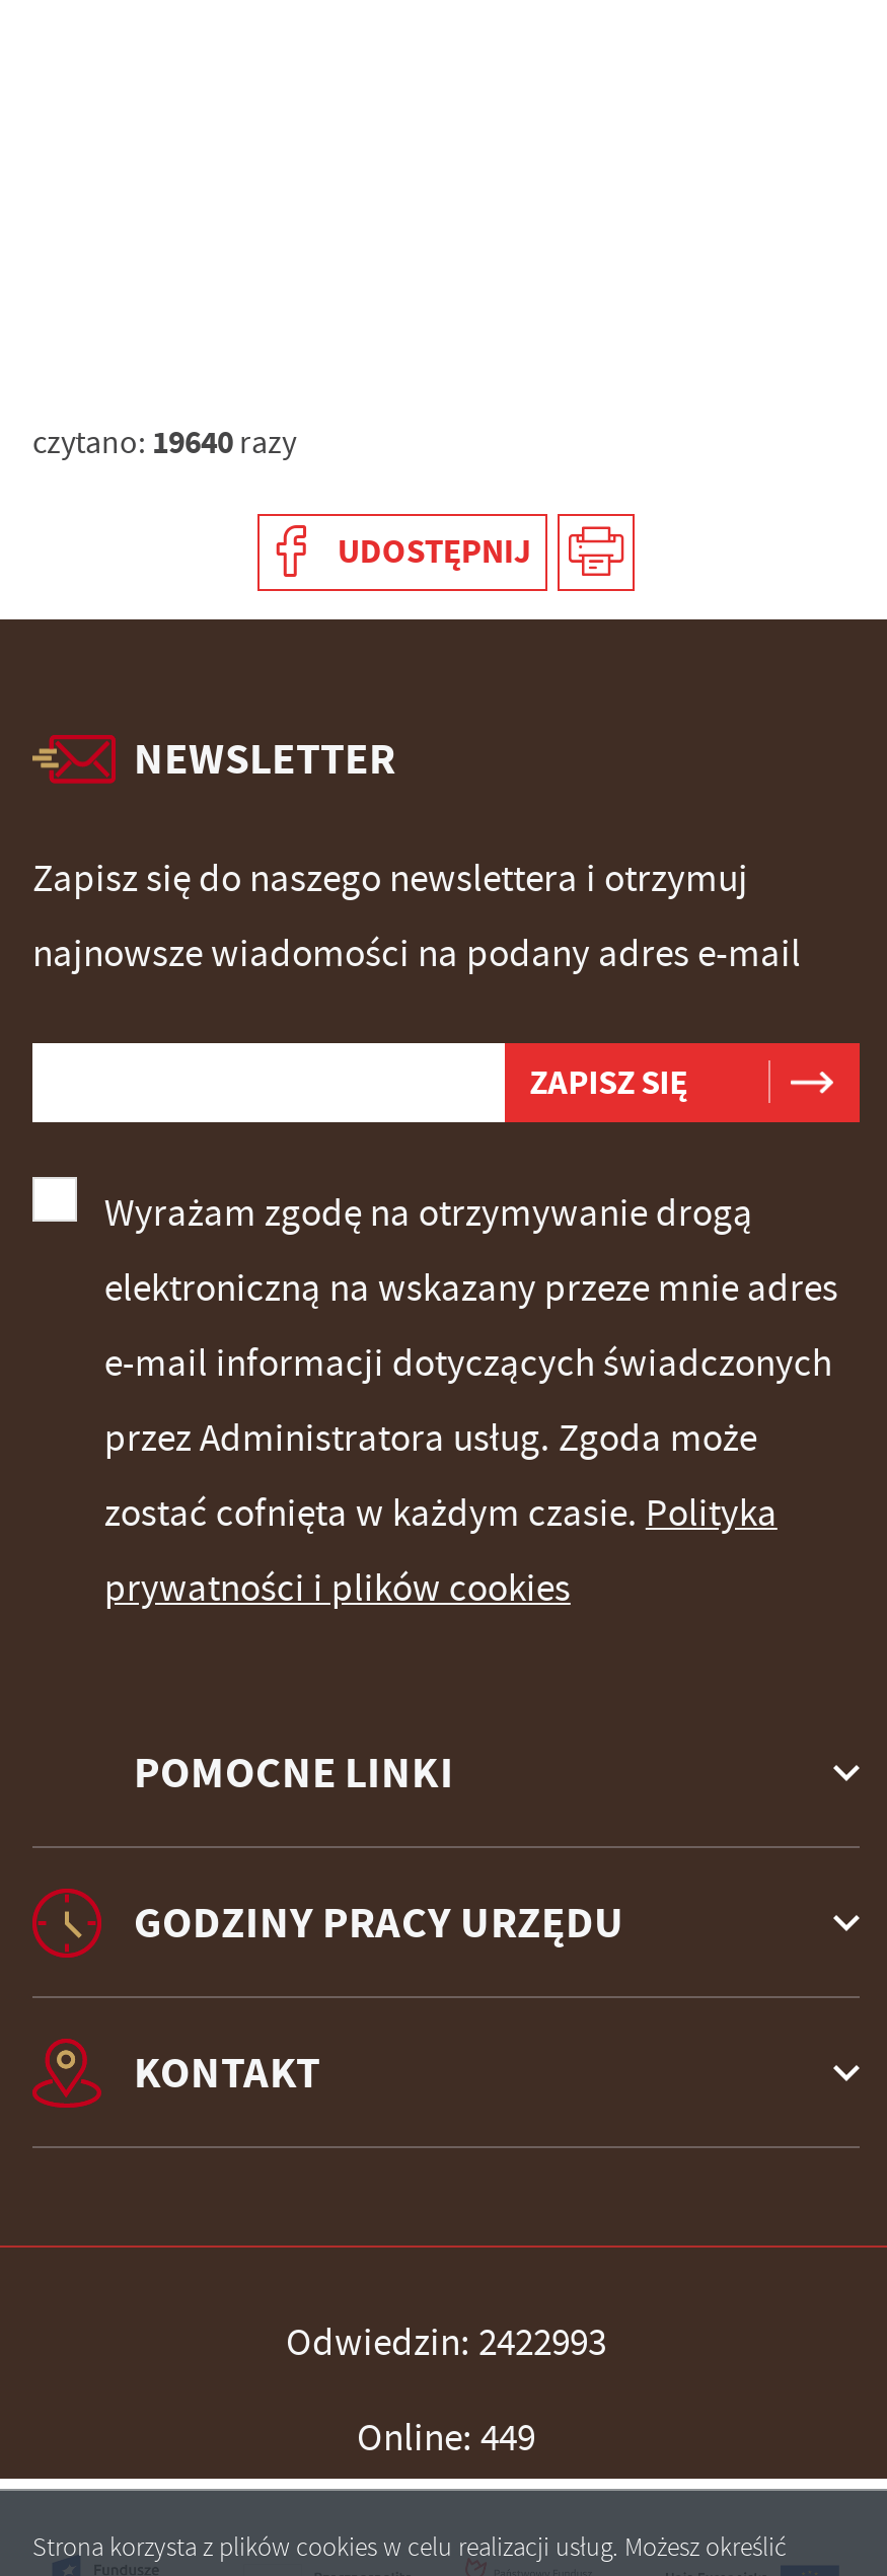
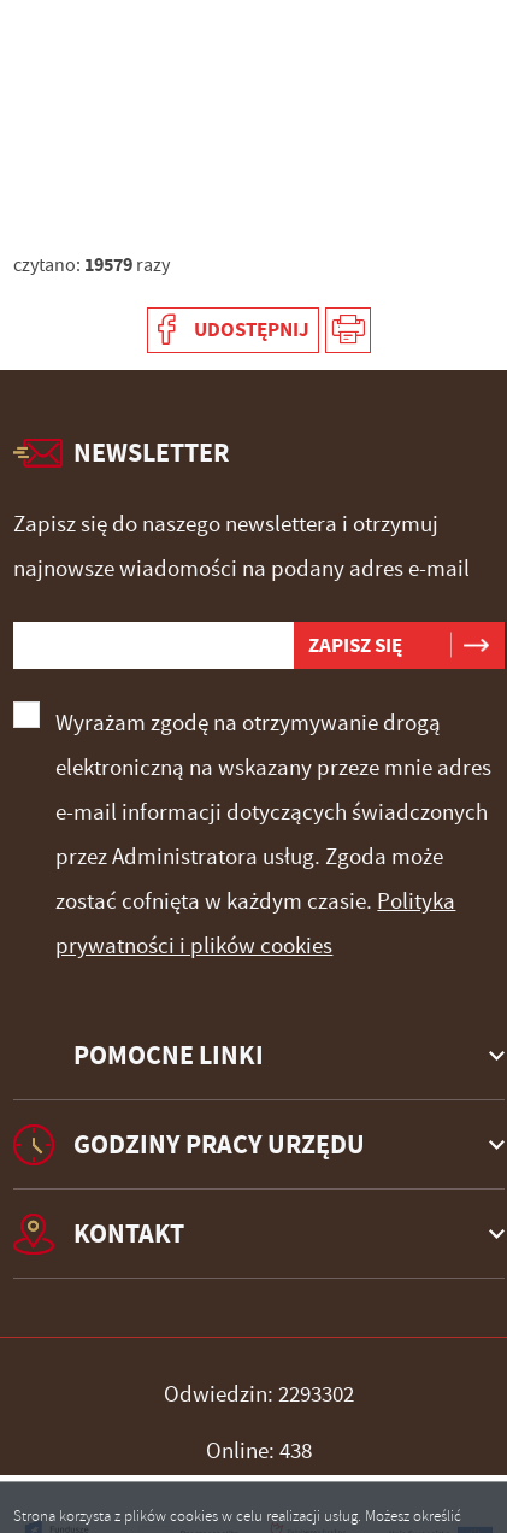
- czytano: 19640 razy
+ czytano: 19579 razy

- Odwiedzin: 2422993
+ Odwiedzin: 2293302

- Online: 449
+ Online: 438
